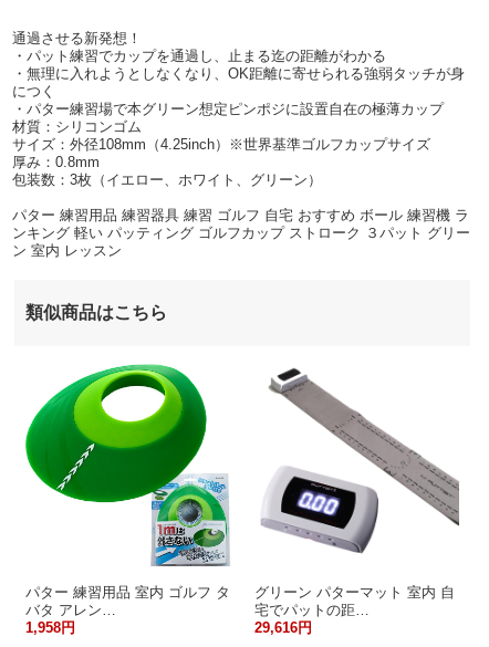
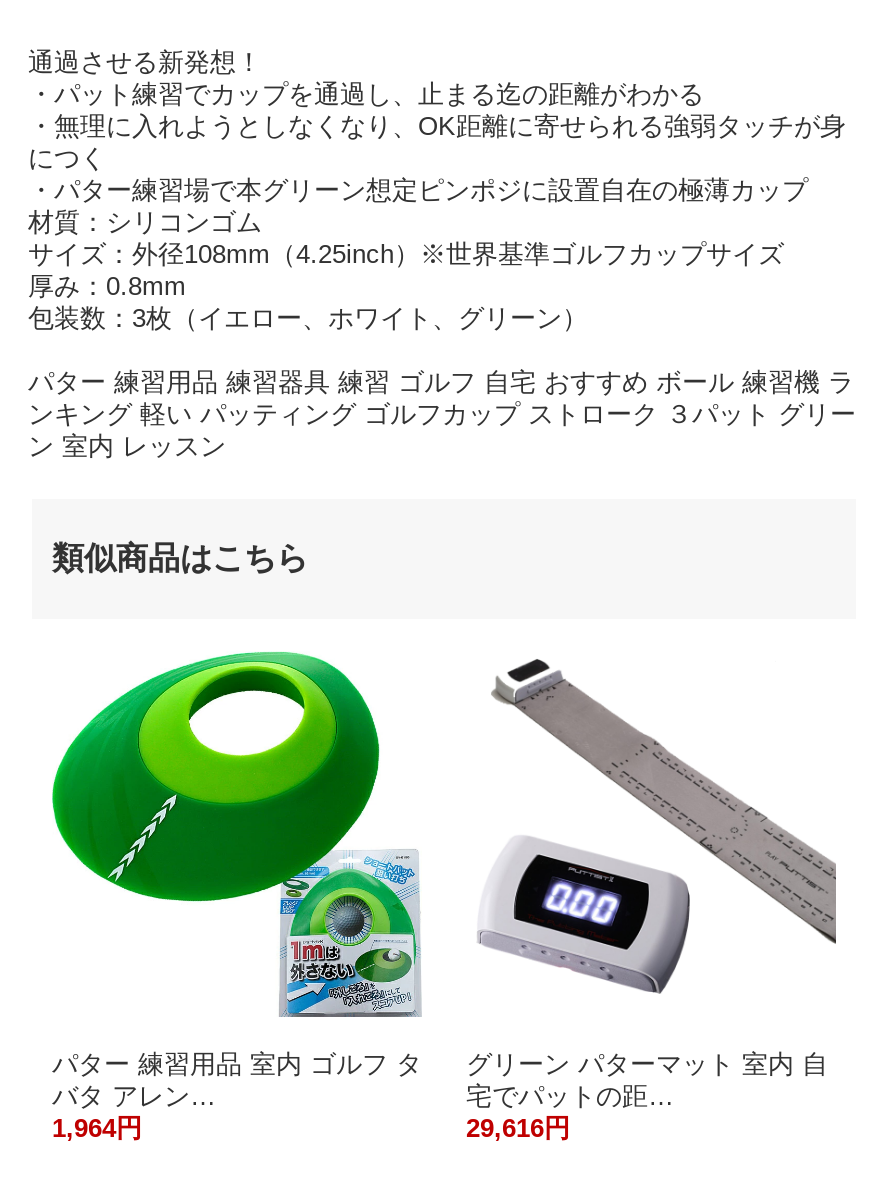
- 1,958円
+ 1,964円
